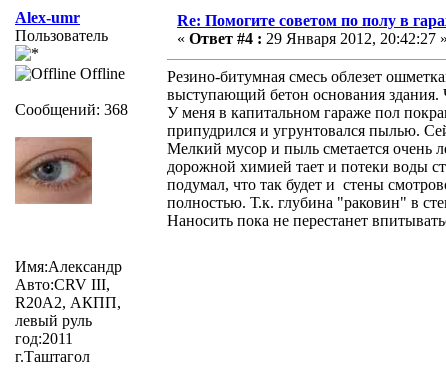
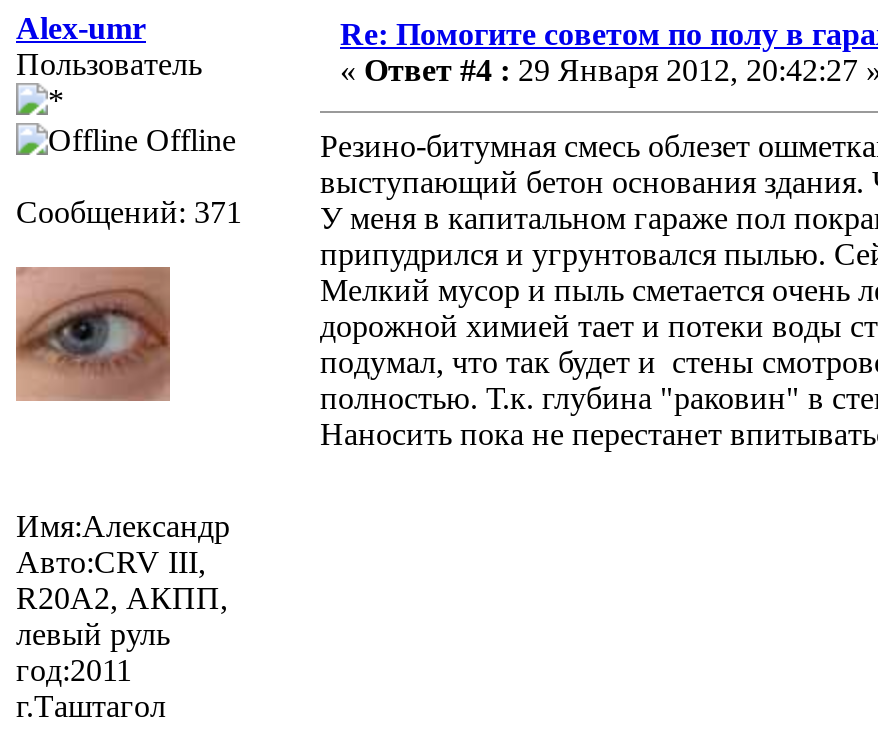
- Сообщений: 368
+ Сообщений: 371
